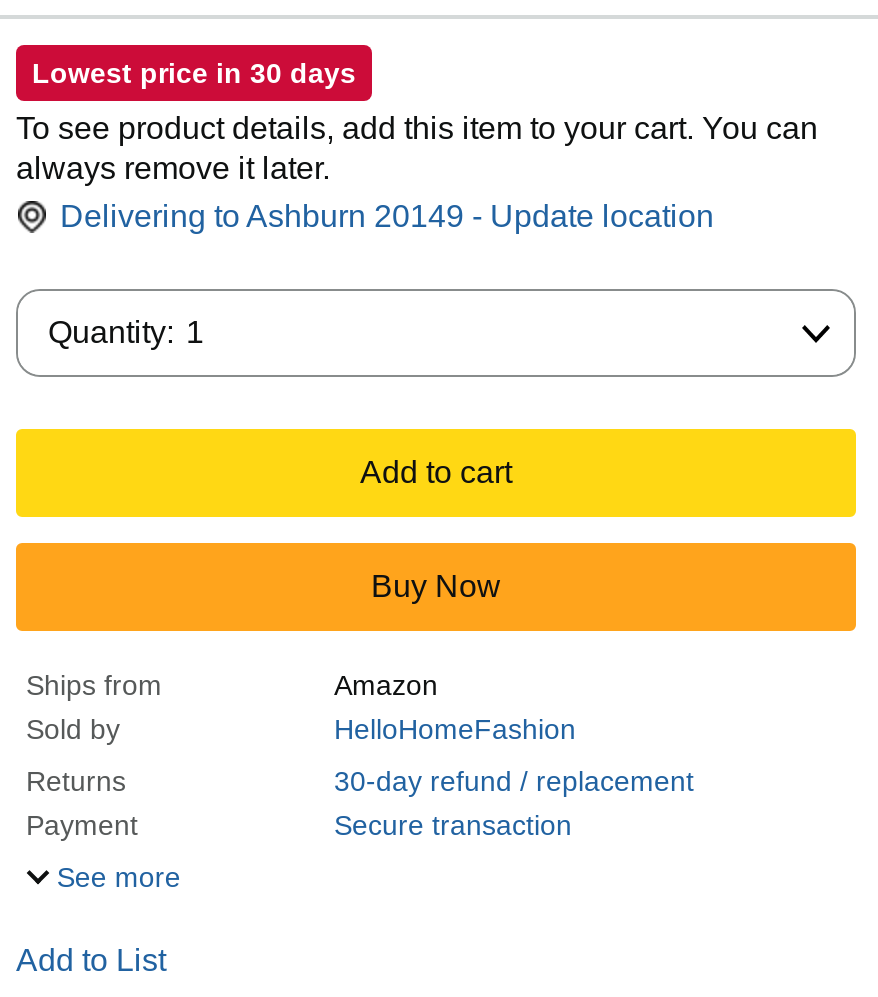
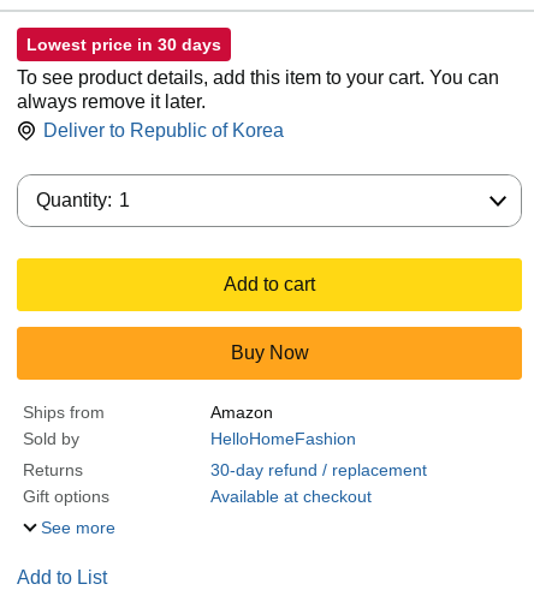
- Delivering to Ashburn 20149 - Update location
+ Deliver to Republic of Korea

- Payment
- Secure transaction
+ Gift options
+ Available at checkout
